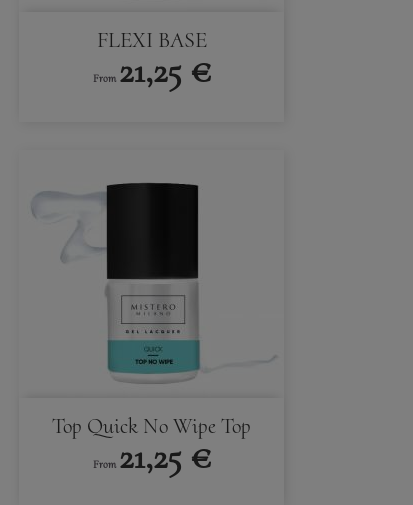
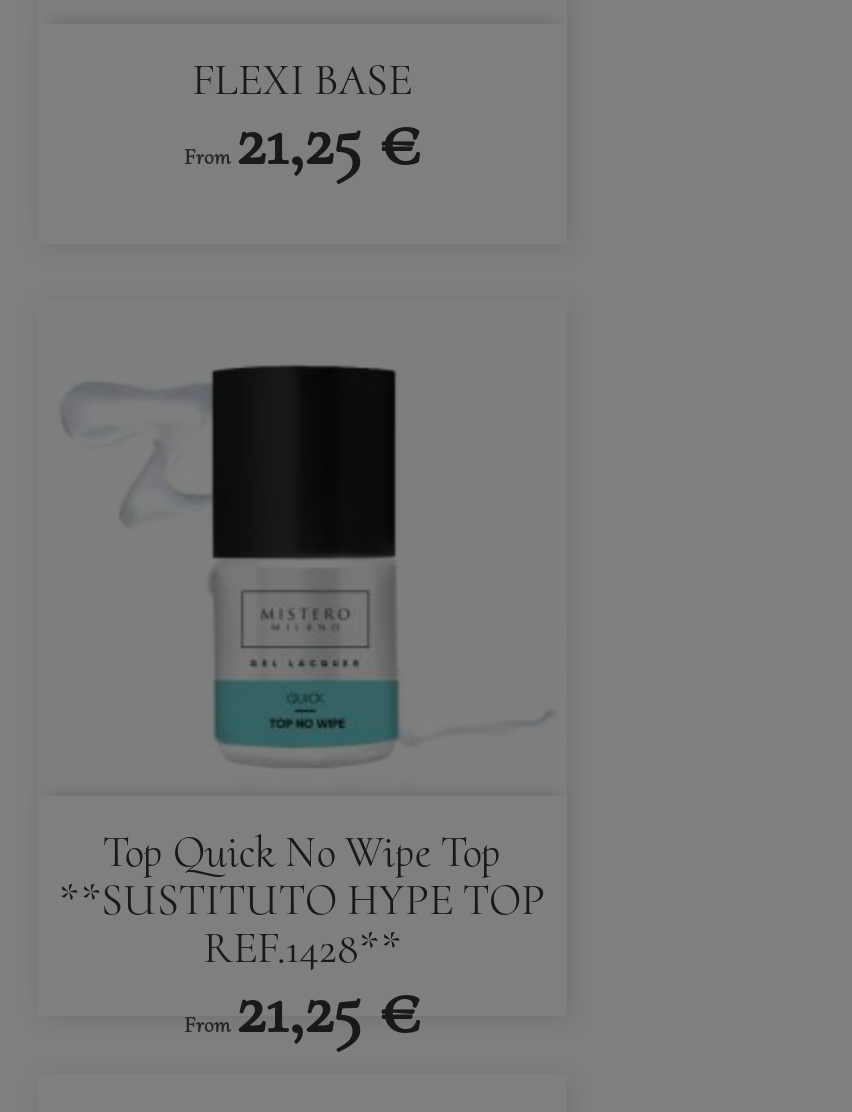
+ **SUSTITUTO HYPE TOP
+ REF.1428**
